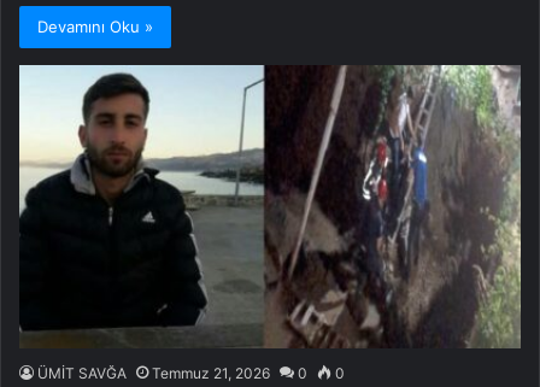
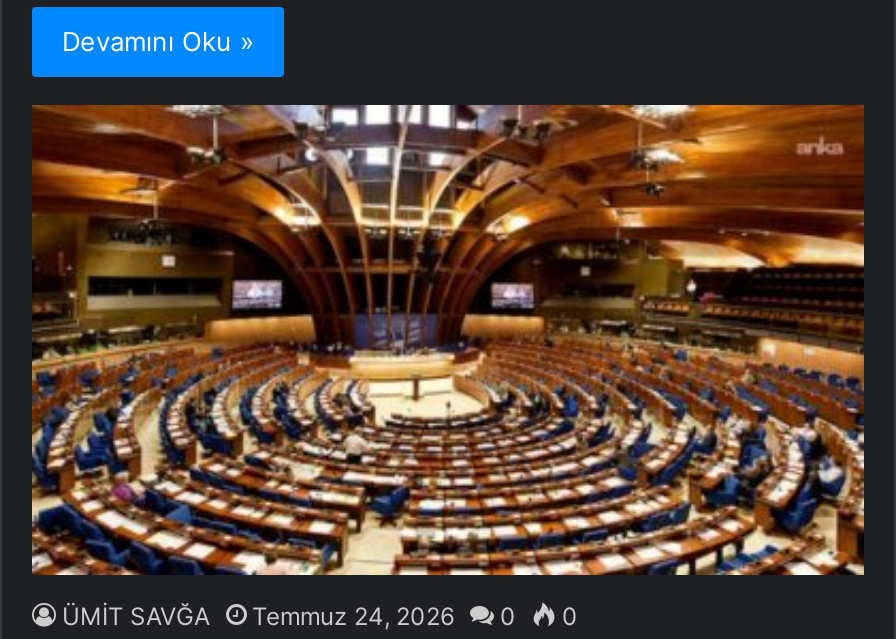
- [image]
- ÜMİT SAVĞA Temmuz 21, 2026 0 0
+ [image]
+ ÜMİT SAVĞA Temmuz 24, 2026 0 0
